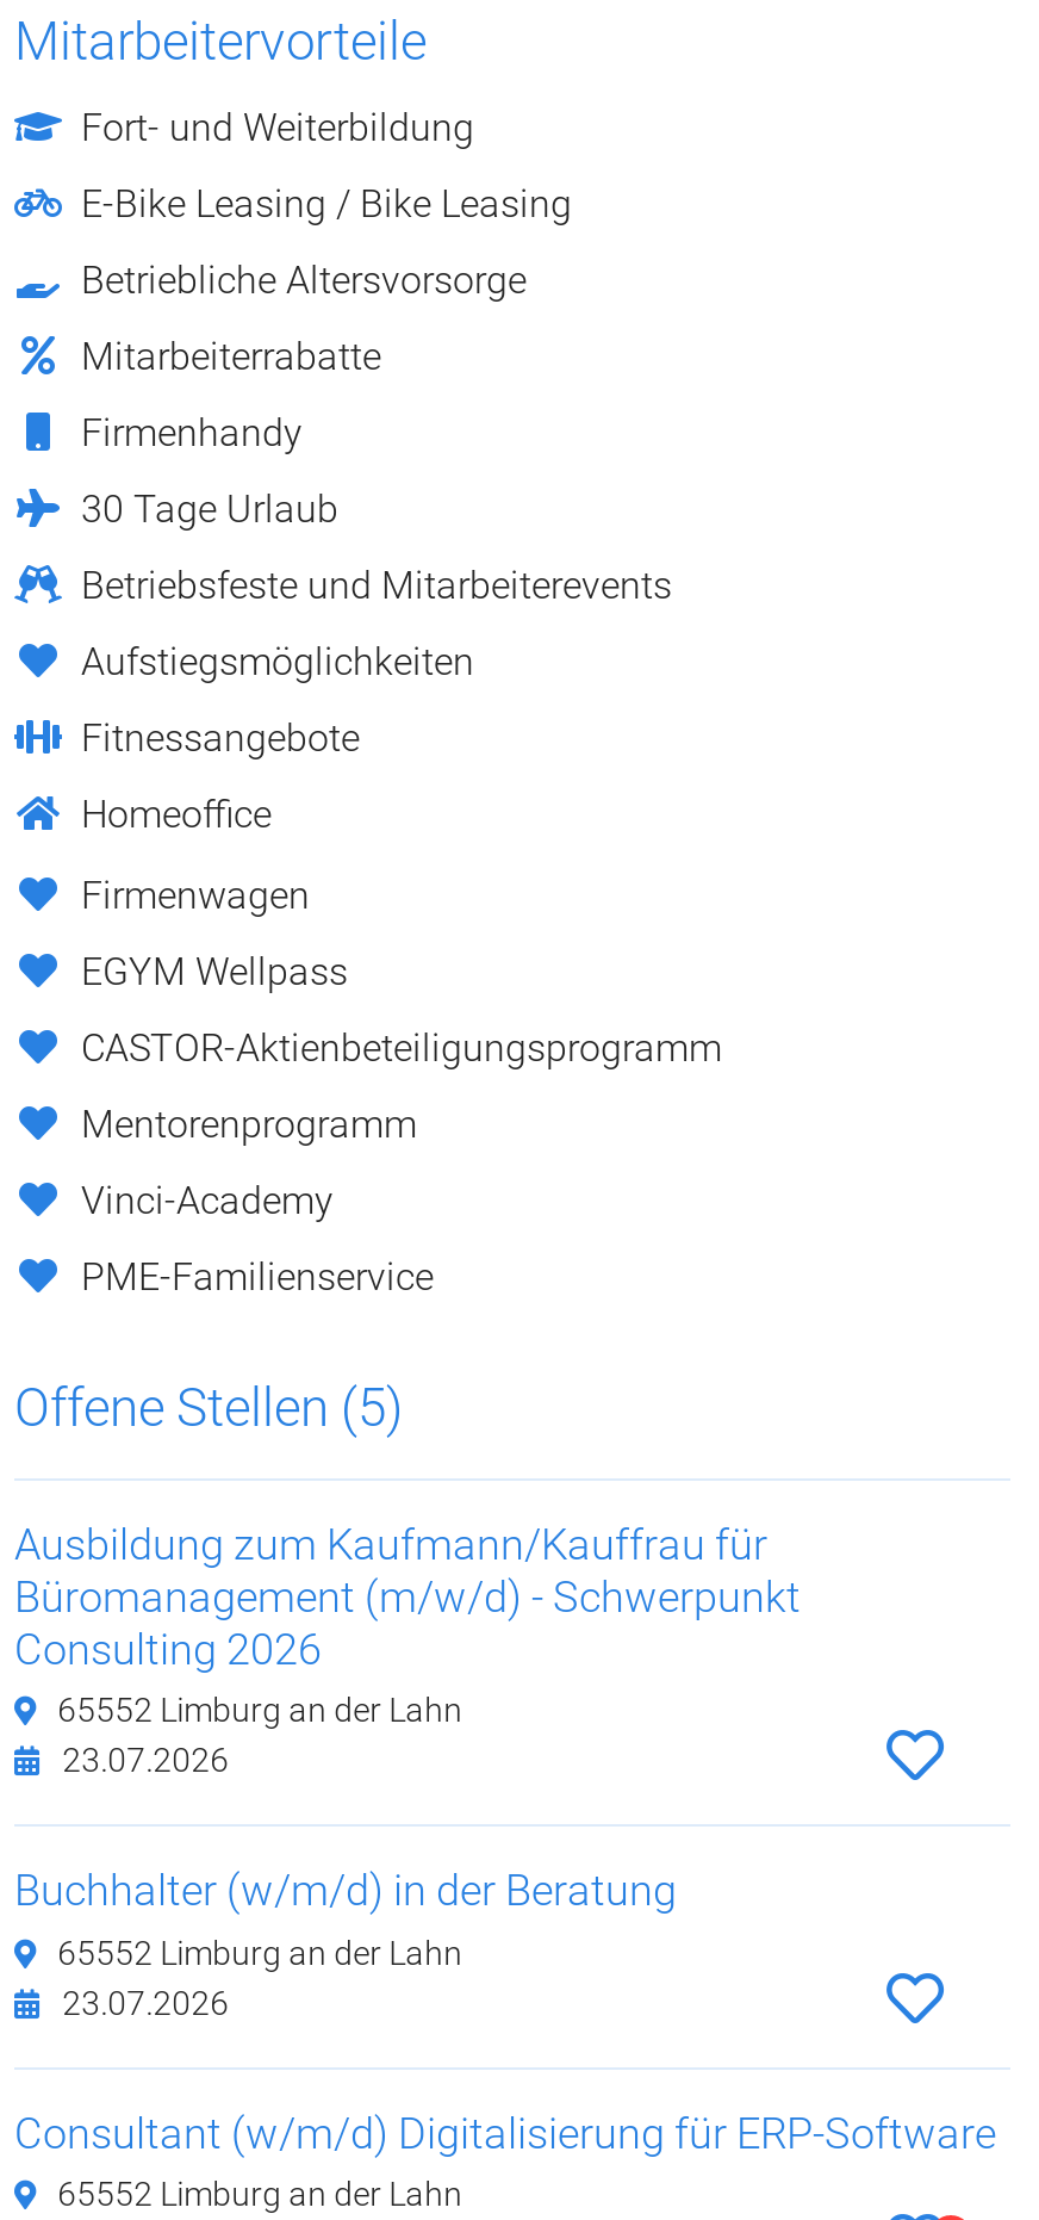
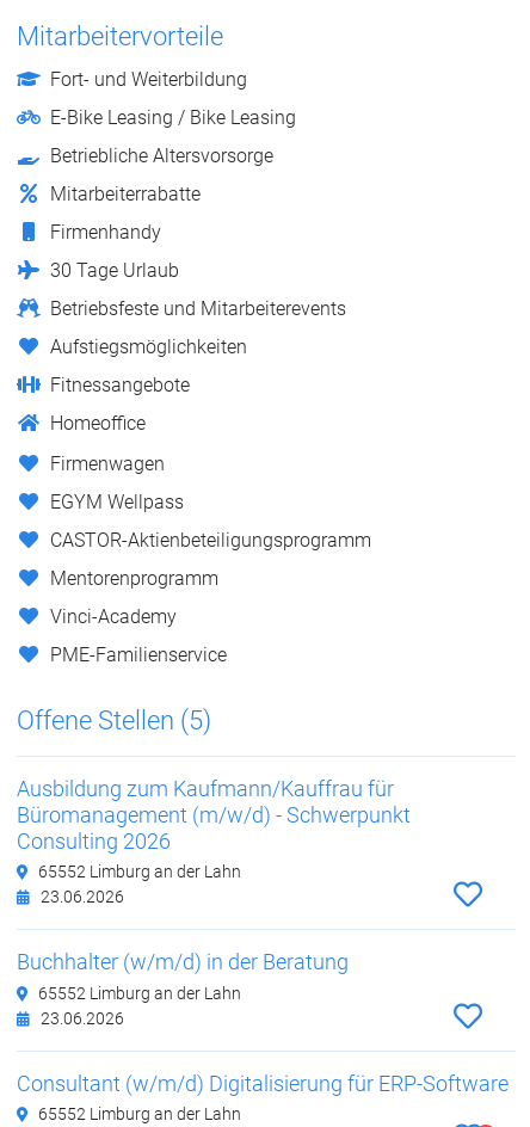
- 23.07.2026
+ 23.06.2026

- 23.07.2026
+ 23.06.2026
